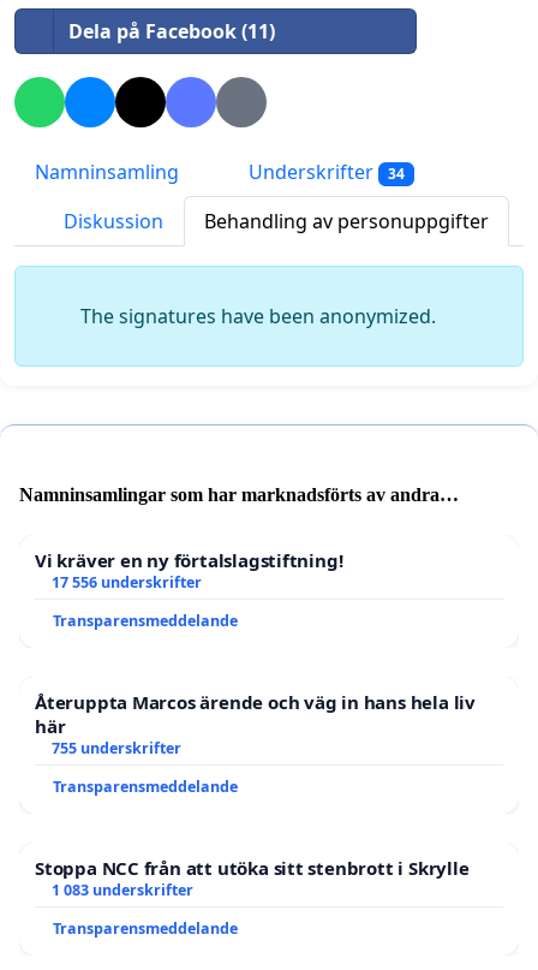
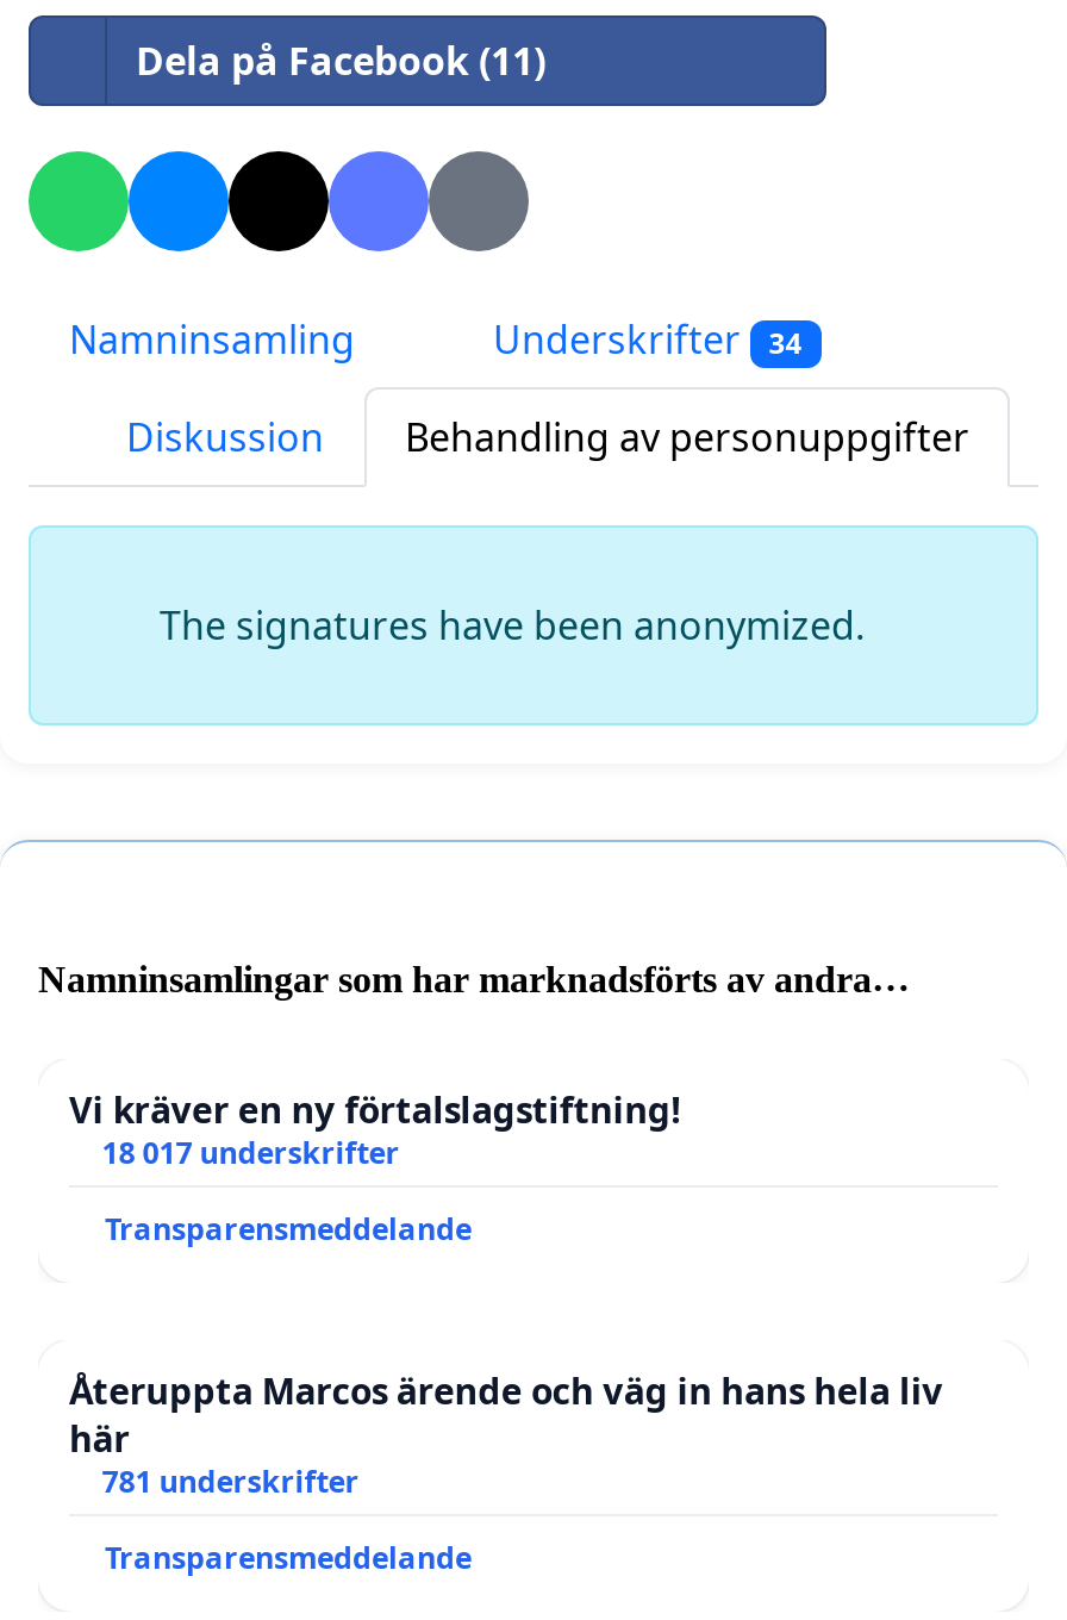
- 17 556 underskrifter
+ 18 017 underskrifter

- 755 underskrifter
- Transparensmeddelande
- Stoppa NCC från att utöka sitt stenbrott i Skrylle
- 1 083 underskrifter
+ 781 underskrifter
